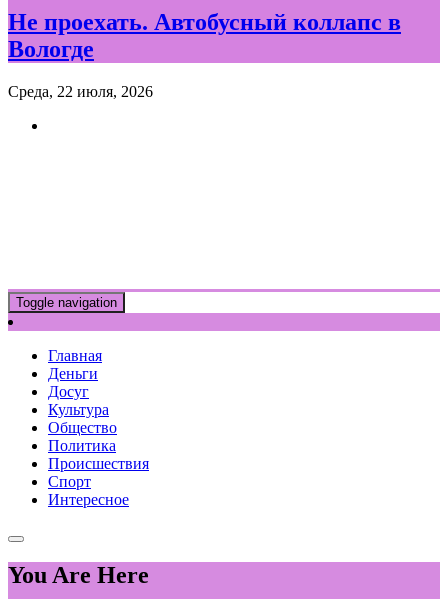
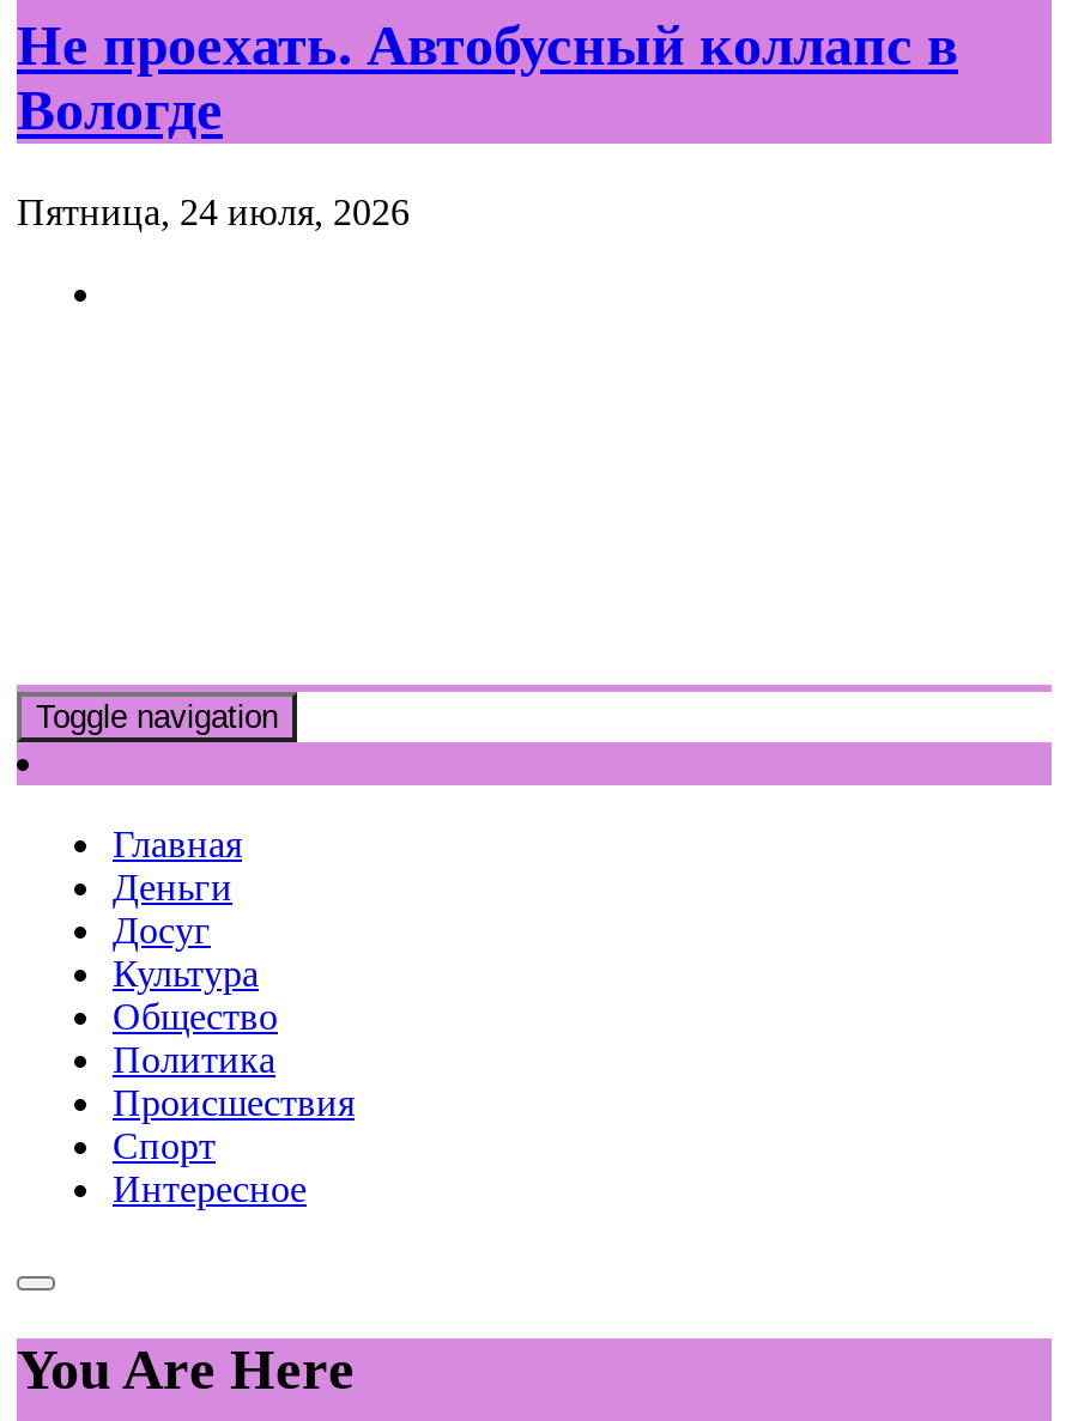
- Среда, 22 июля, 2026
+ Пятница, 24 июля, 2026
